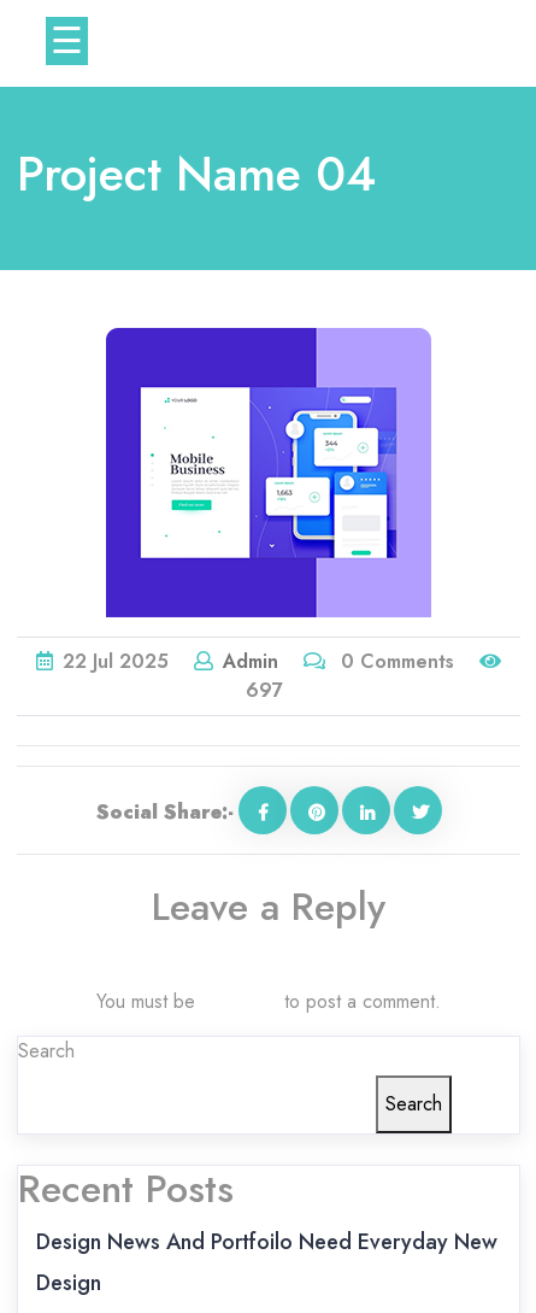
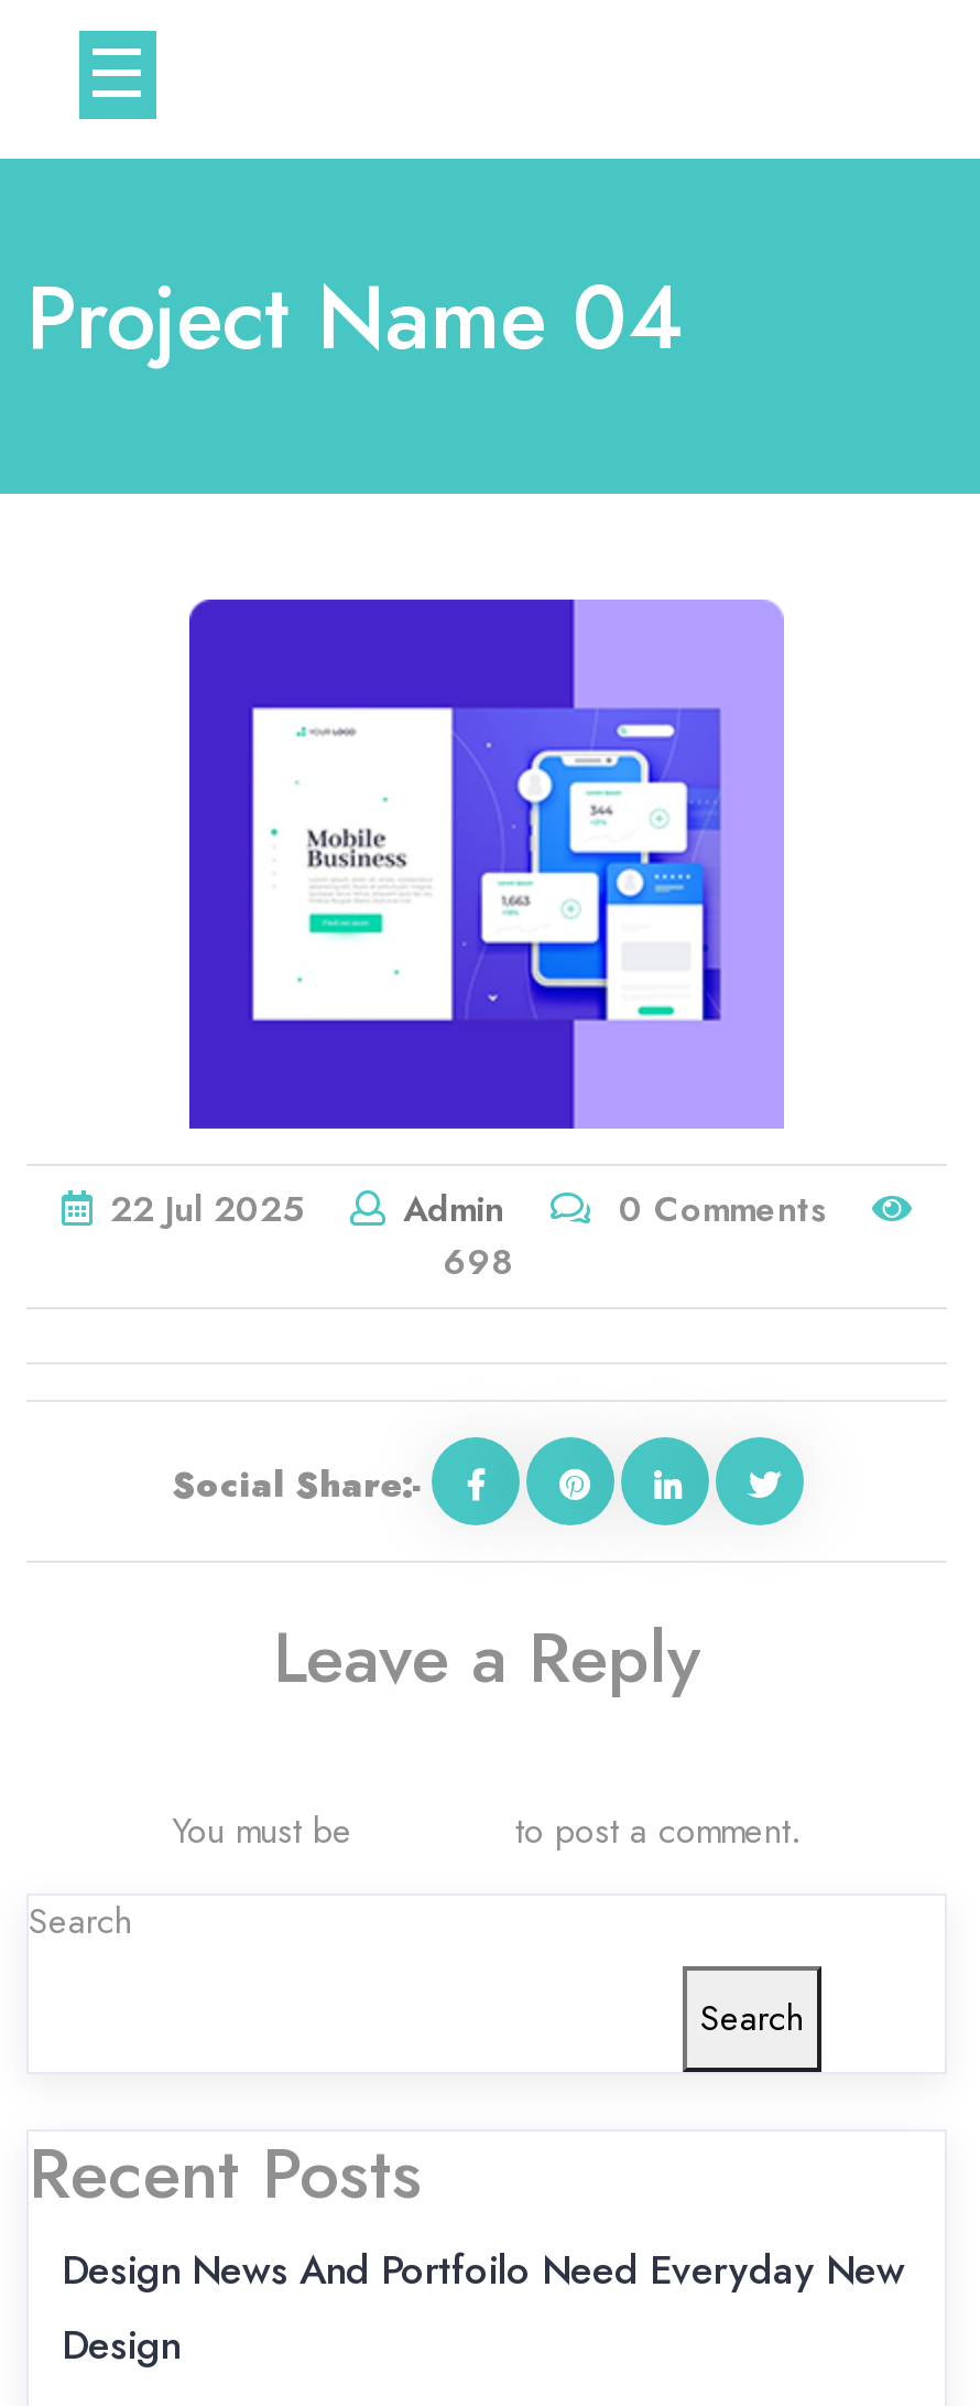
- 697
+ 698
